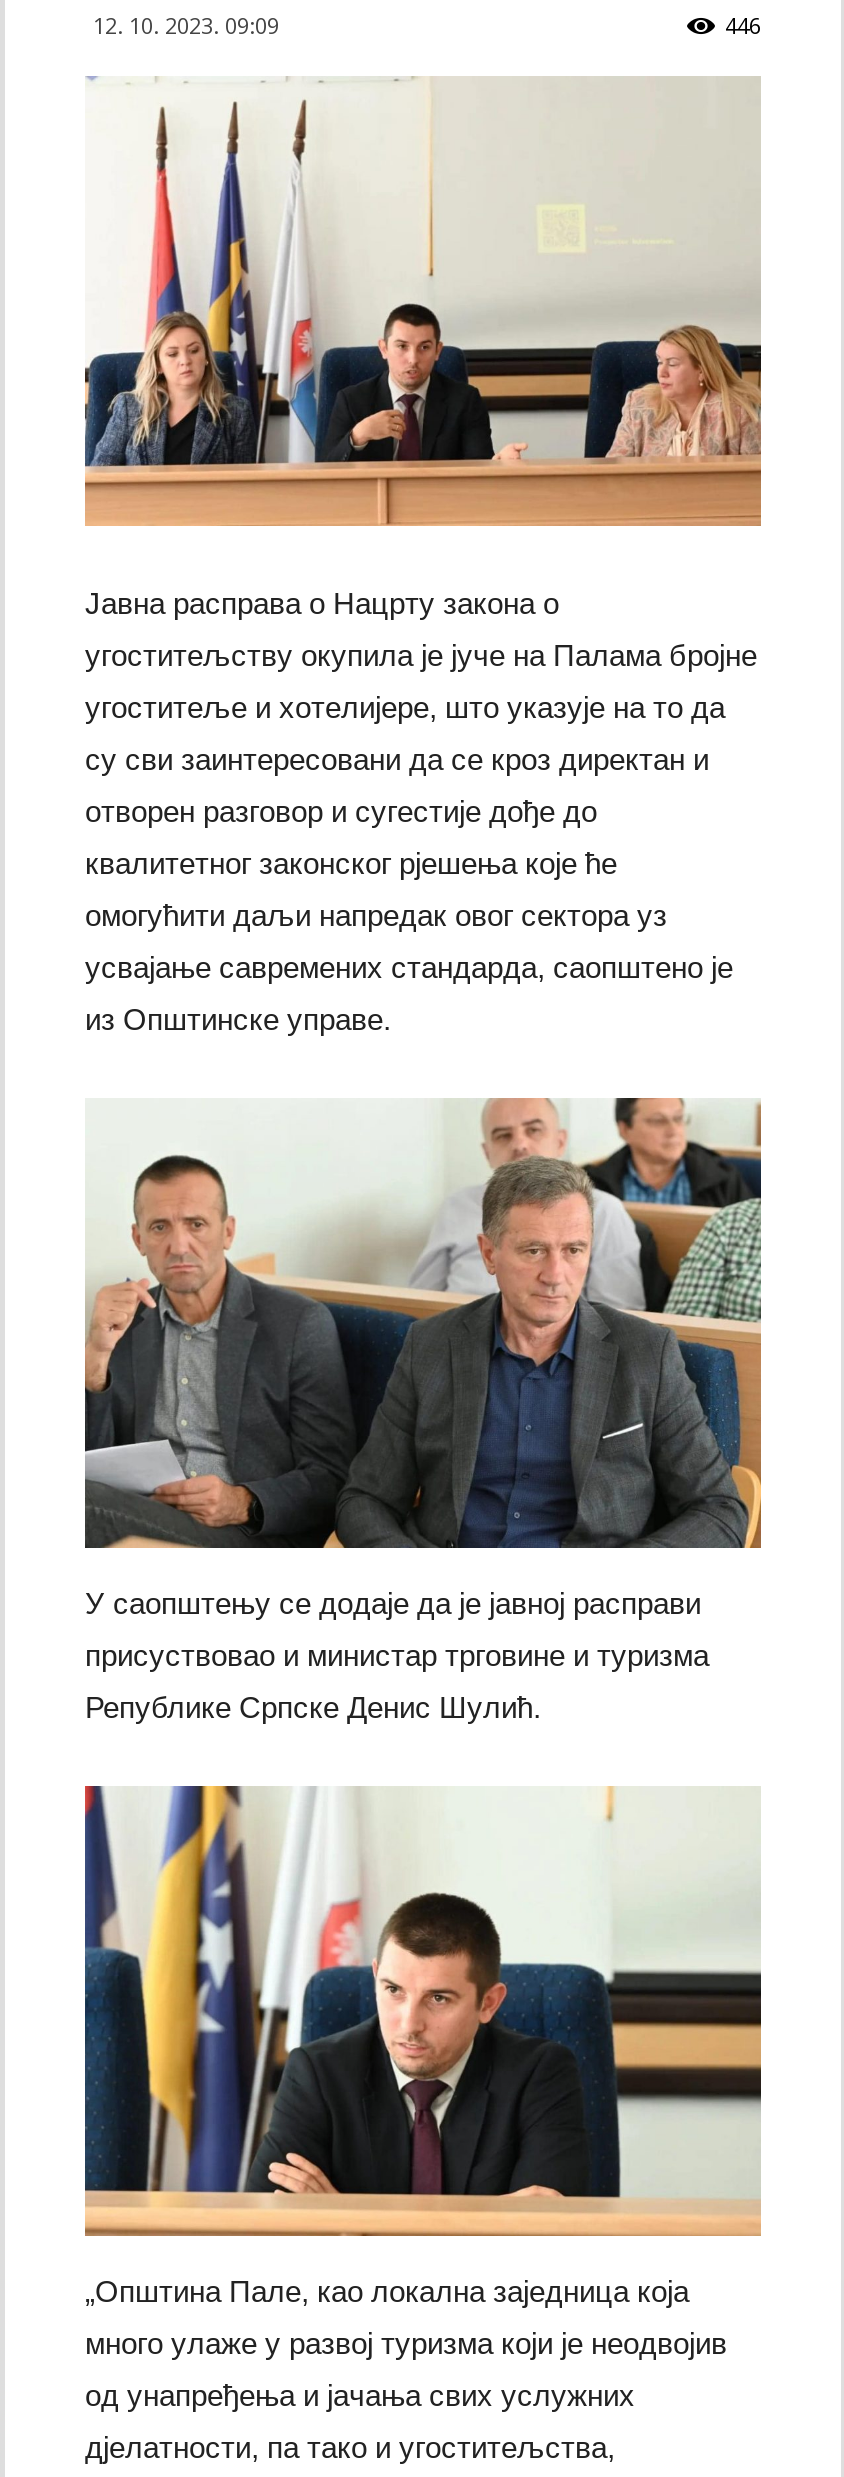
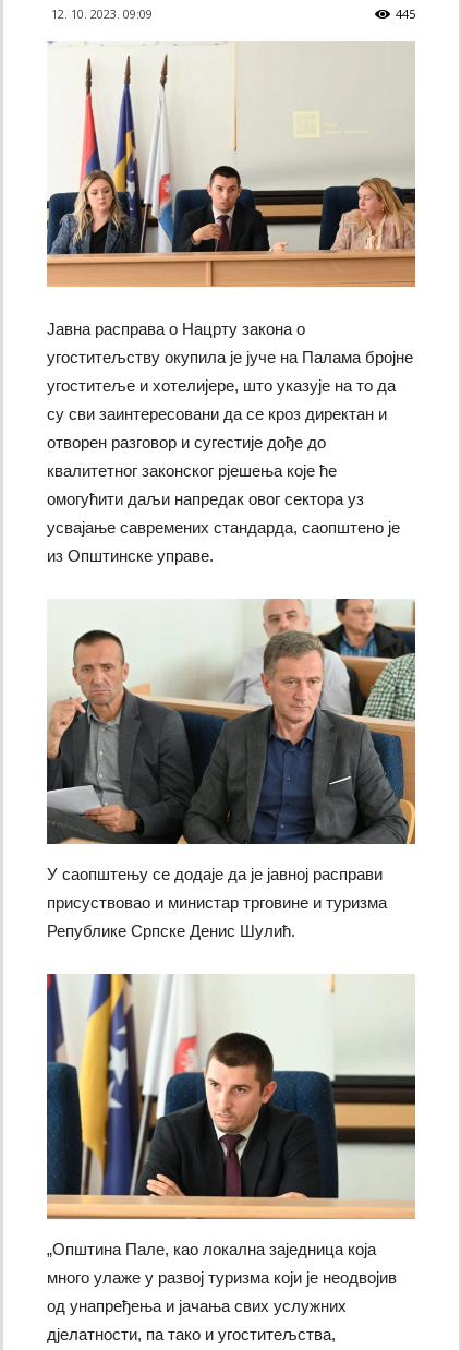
- 446
+ 445
